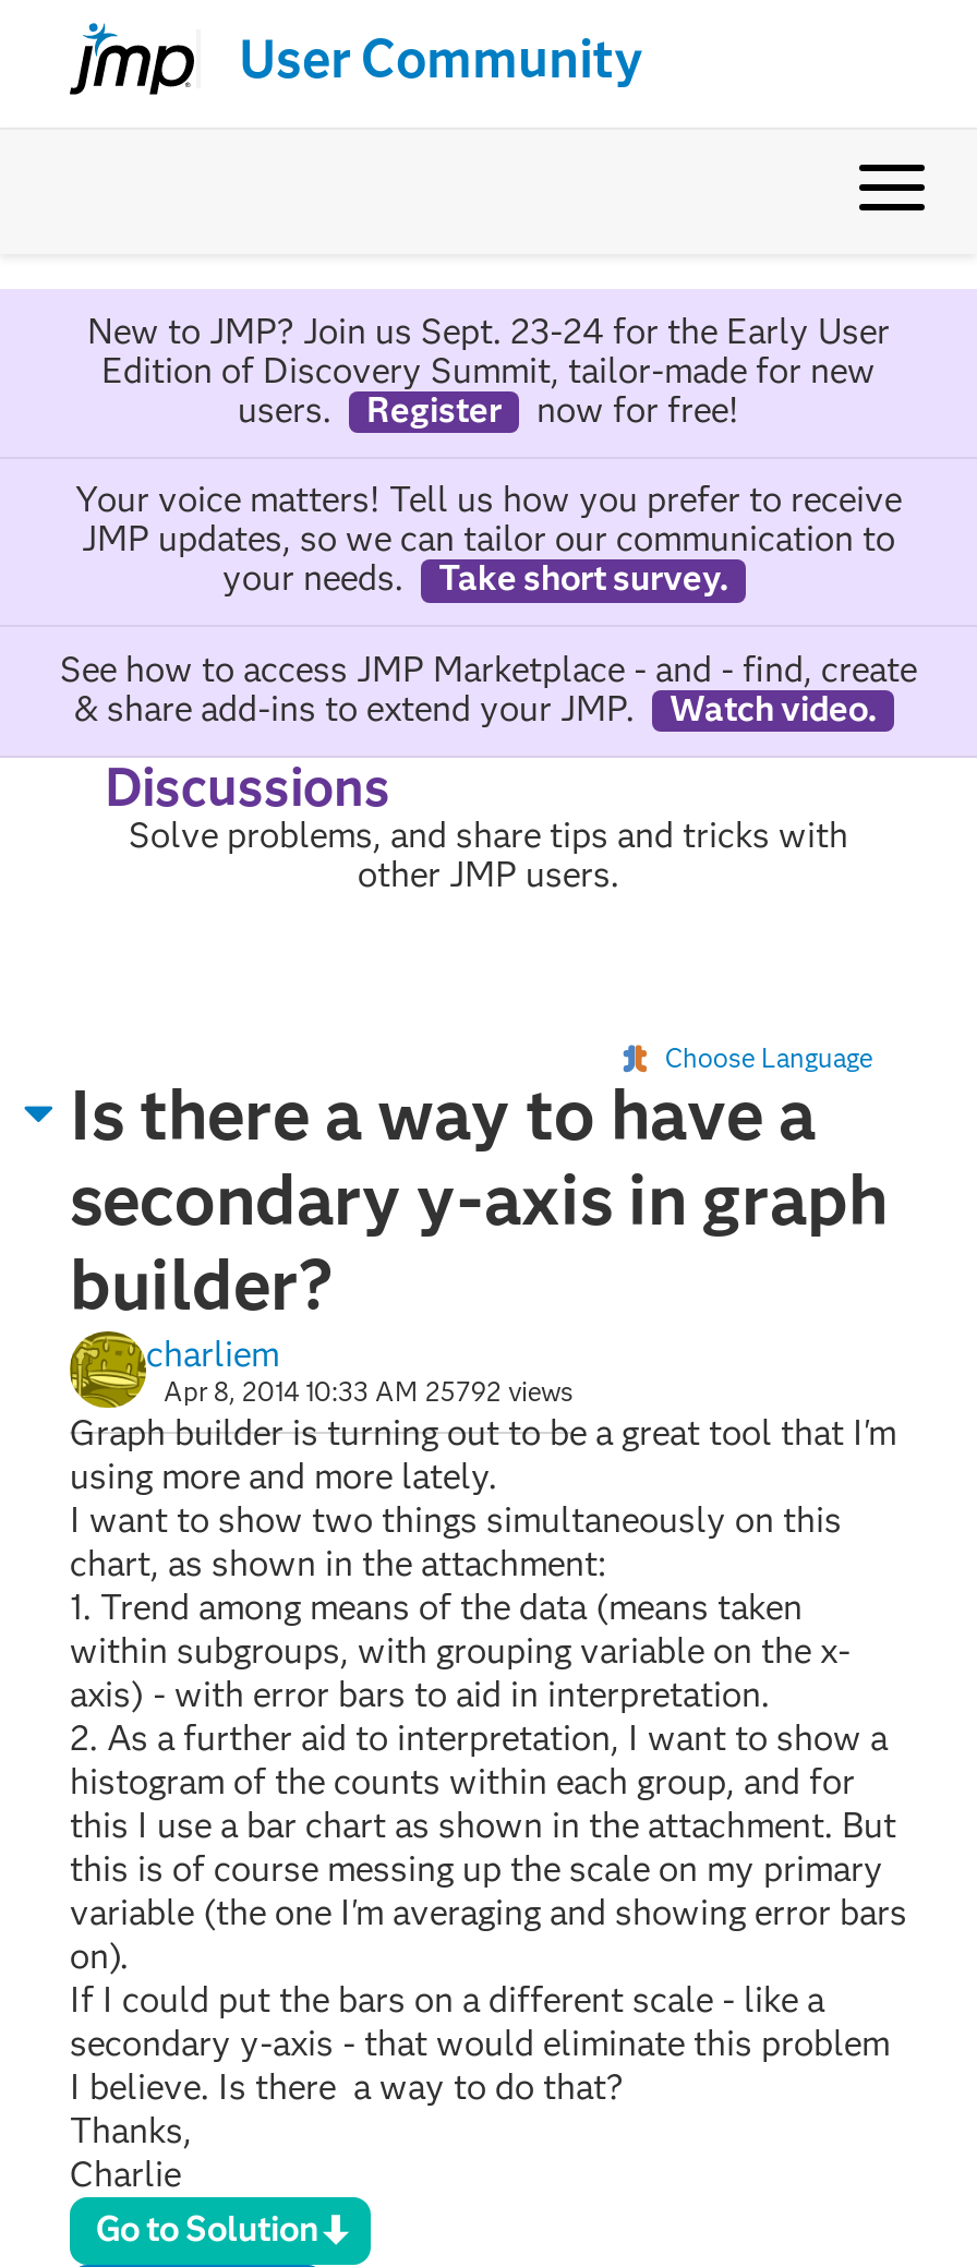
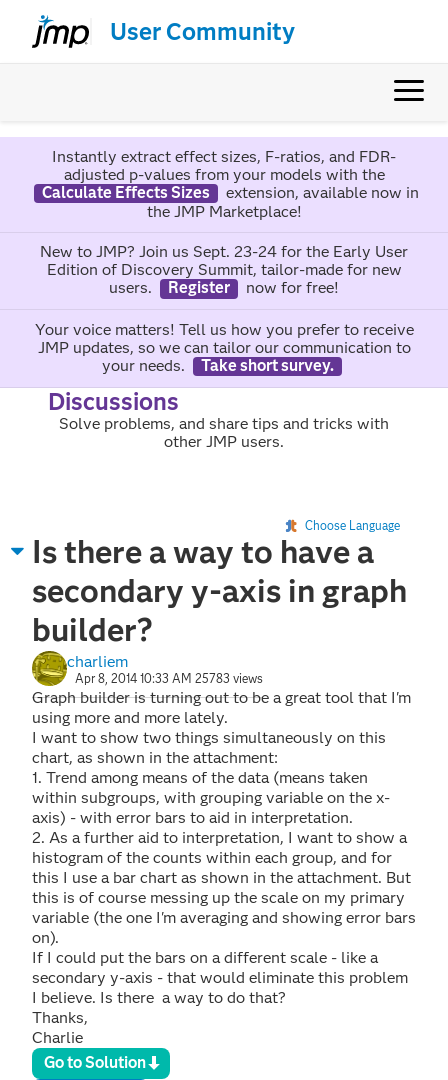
+ Instantly extract effect sizes, F-ratios, and FDR-
+ adjusted p-values from your models with the
+ Calculate Effects Sizes
+ extension, available now in
+ the JMP Marketplace!

moved down: New to JMP? Join us Sept. 23-24 for the Early User | Edition of Discovery Summit, tailor-made for new | users. | ... | your needs. | Take short survey.

- See how to access JMP Marketplace - and - find, create
- & share add-ins to extend your JMP.
- Watch video.

- Apr 8, 2014 10:33 AM 25792 views
+ Apr 8, 2014 10:33 AM 25783 views
